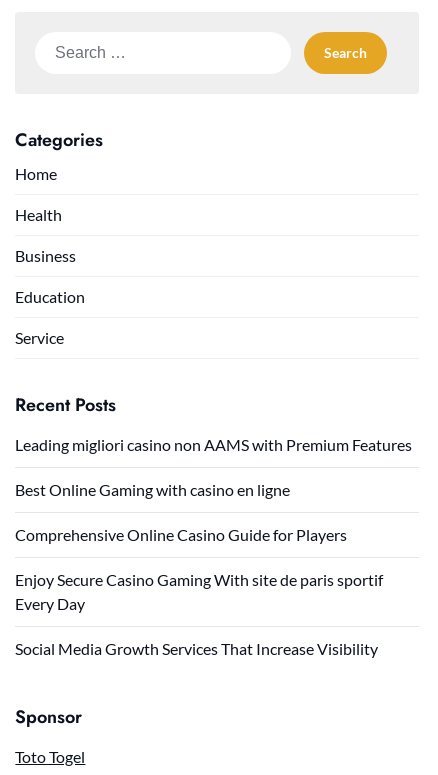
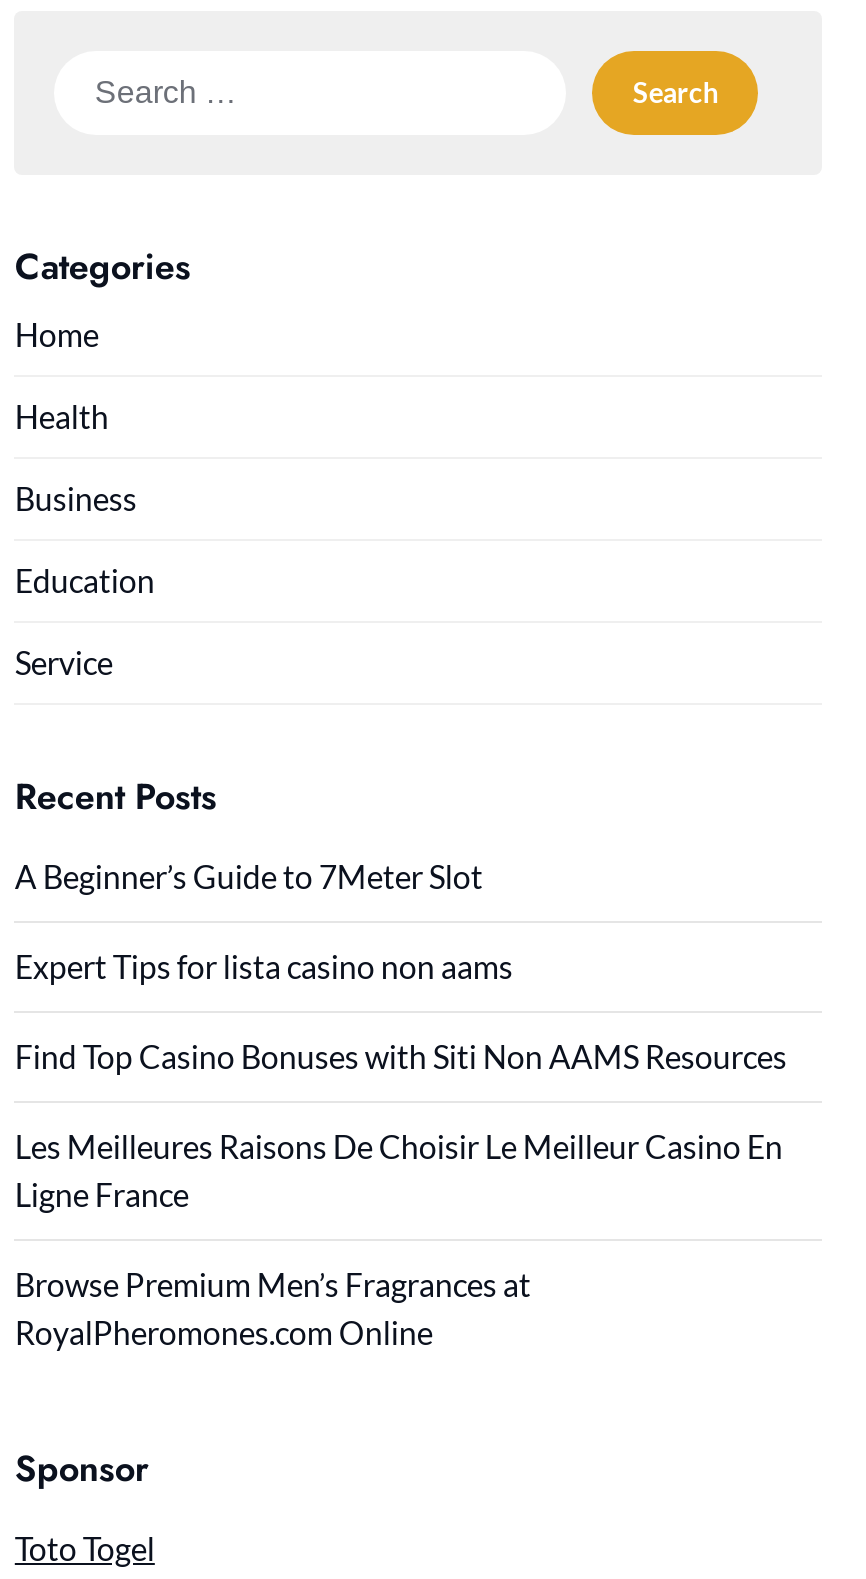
- Leading migliori casino non AAMS with Premium Features
+ A Beginner’s Guide to 7Meter Slot

- Best Online Gaming with casino en ligne
+ Expert Tips for lista casino non aams

- Comprehensive Online Casino Guide for Players
+ Find Top Casino Bonuses with Siti Non AAMS Resources

- Enjoy Secure Casino Gaming With site de paris sportif
- Every Day
+ Les Meilleures Raisons De Choisir Le Meilleur Casino En
+ Ligne France

- Social Media Growth Services That Increase Visibility
+ Browse Premium Men’s Fragrances at
+ RoyalPheromones.com Online
